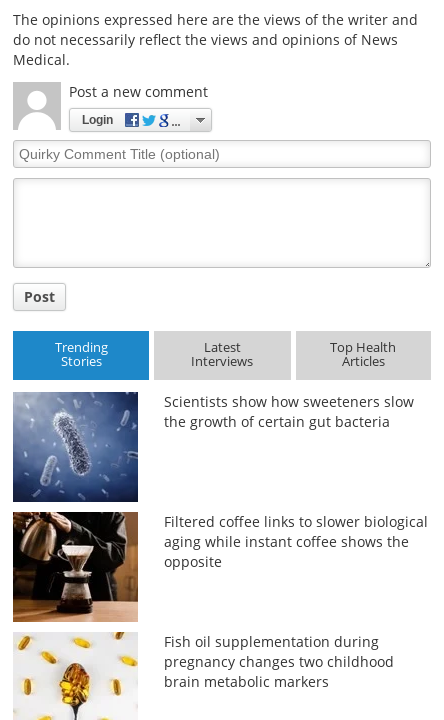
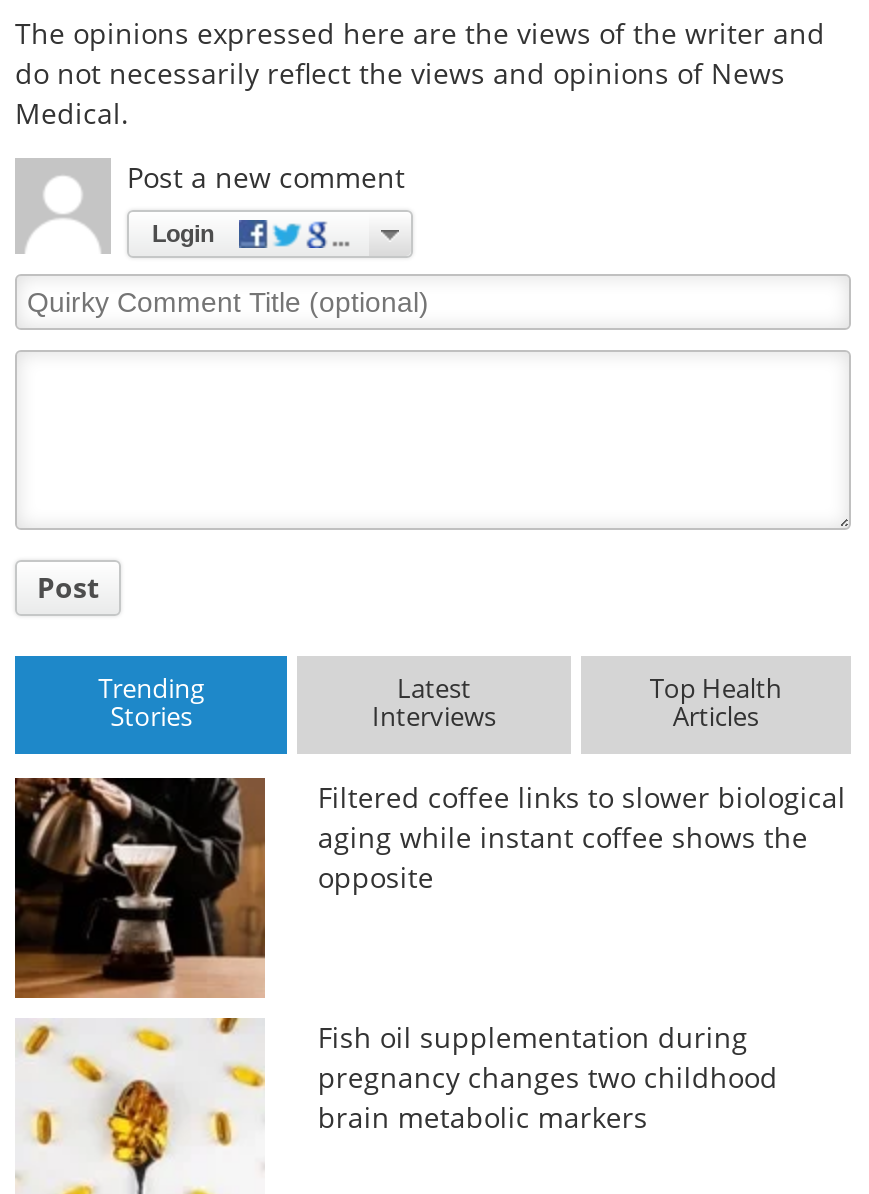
- [image]
- Scientists show how sweeteners slow
- the growth of certain gut bacteria
